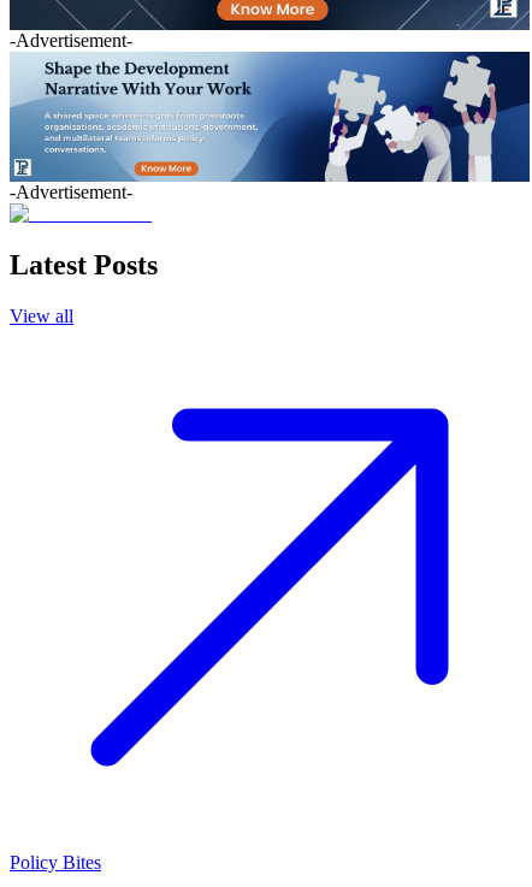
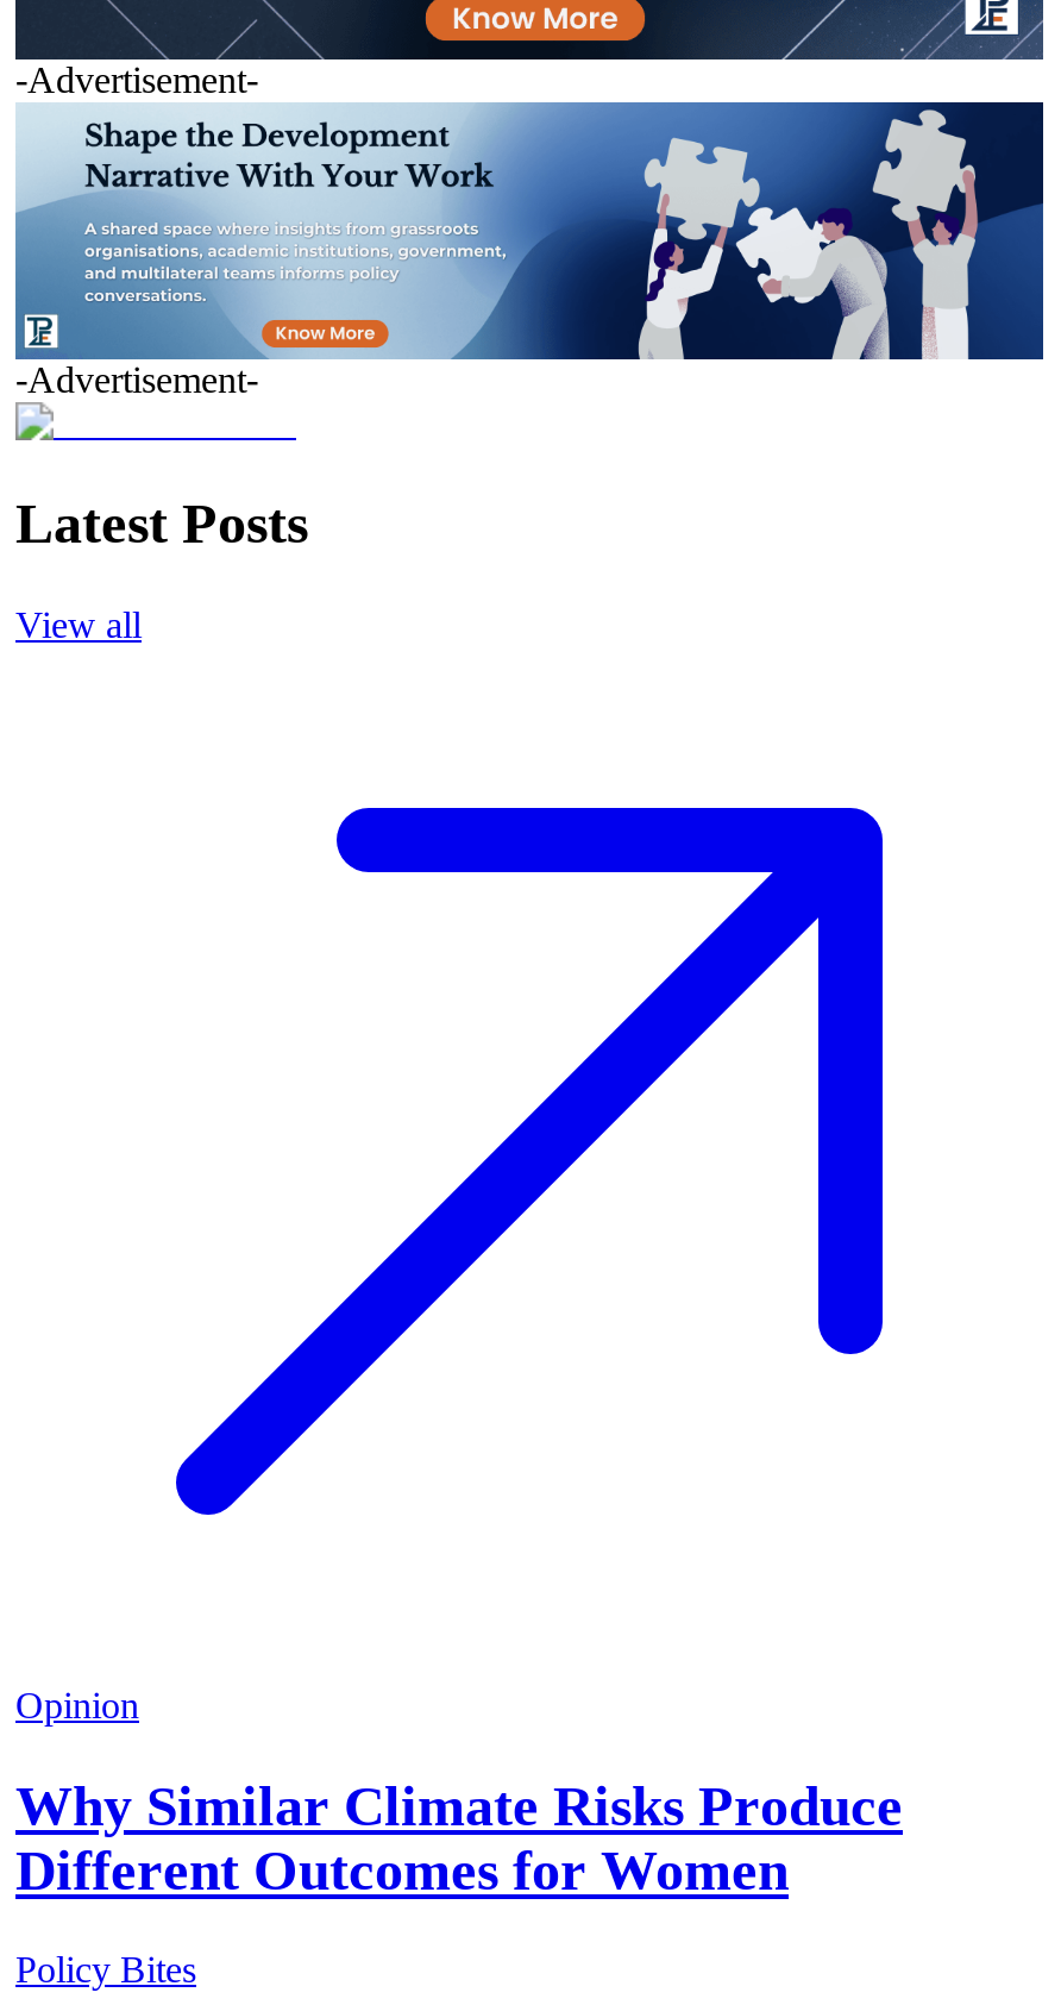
+ Opinion
+ Why Similar Climate Risks Produce
+ Different Outcomes for Women
